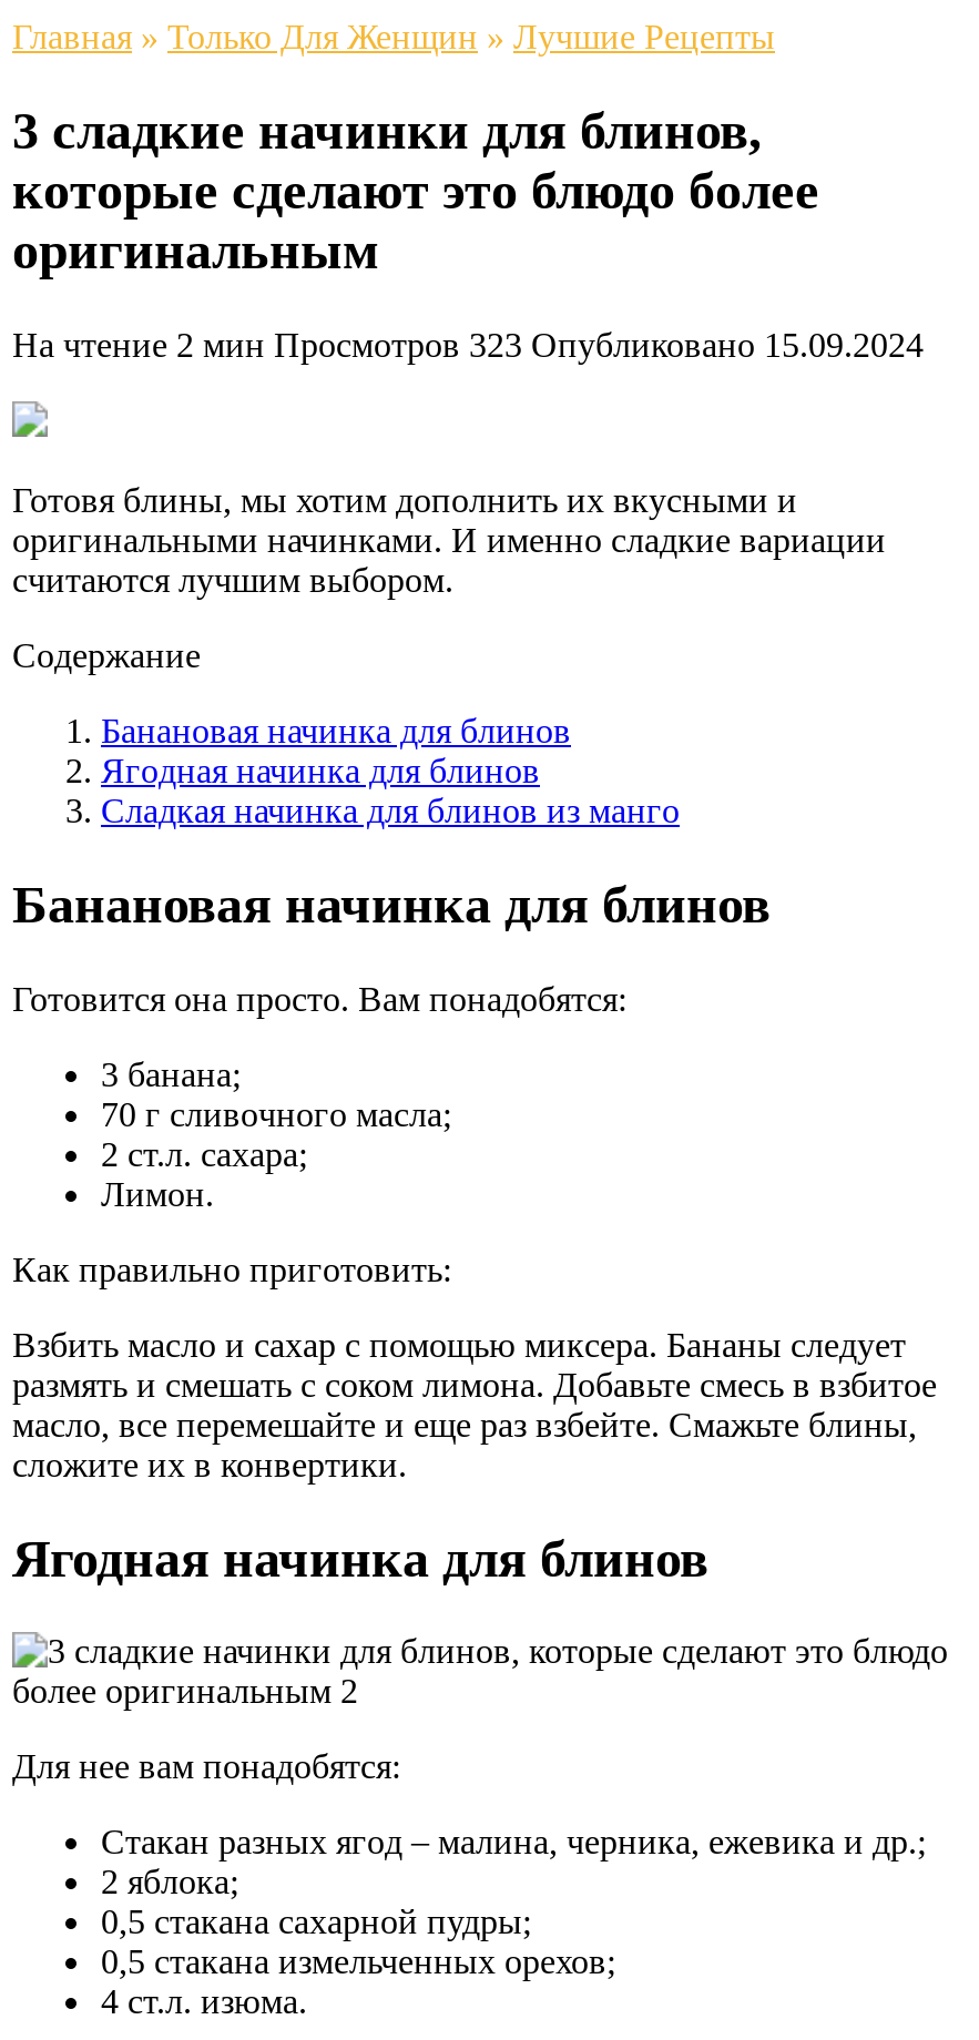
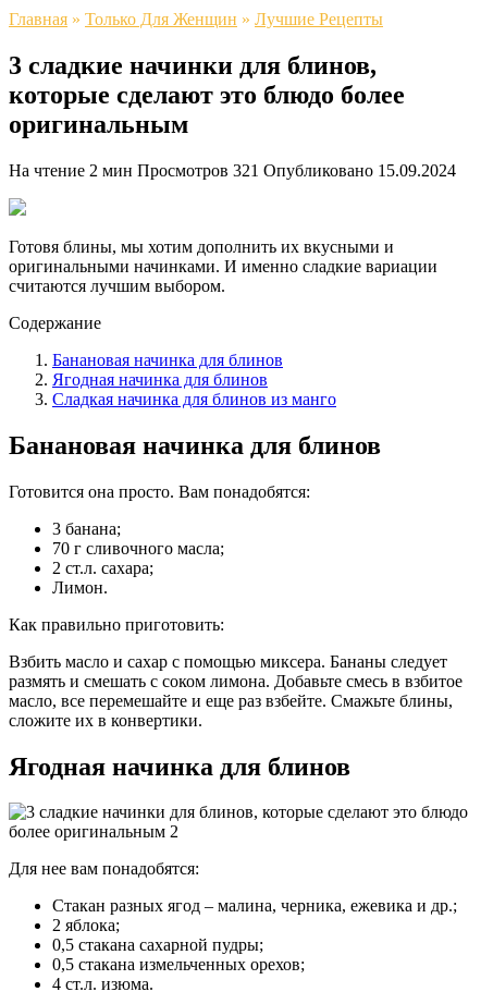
- На чтение 2 мин Просмотров 323 Опубликовано 15.09.2024
+ На чтение 2 мин Просмотров 321 Опубликовано 15.09.2024
